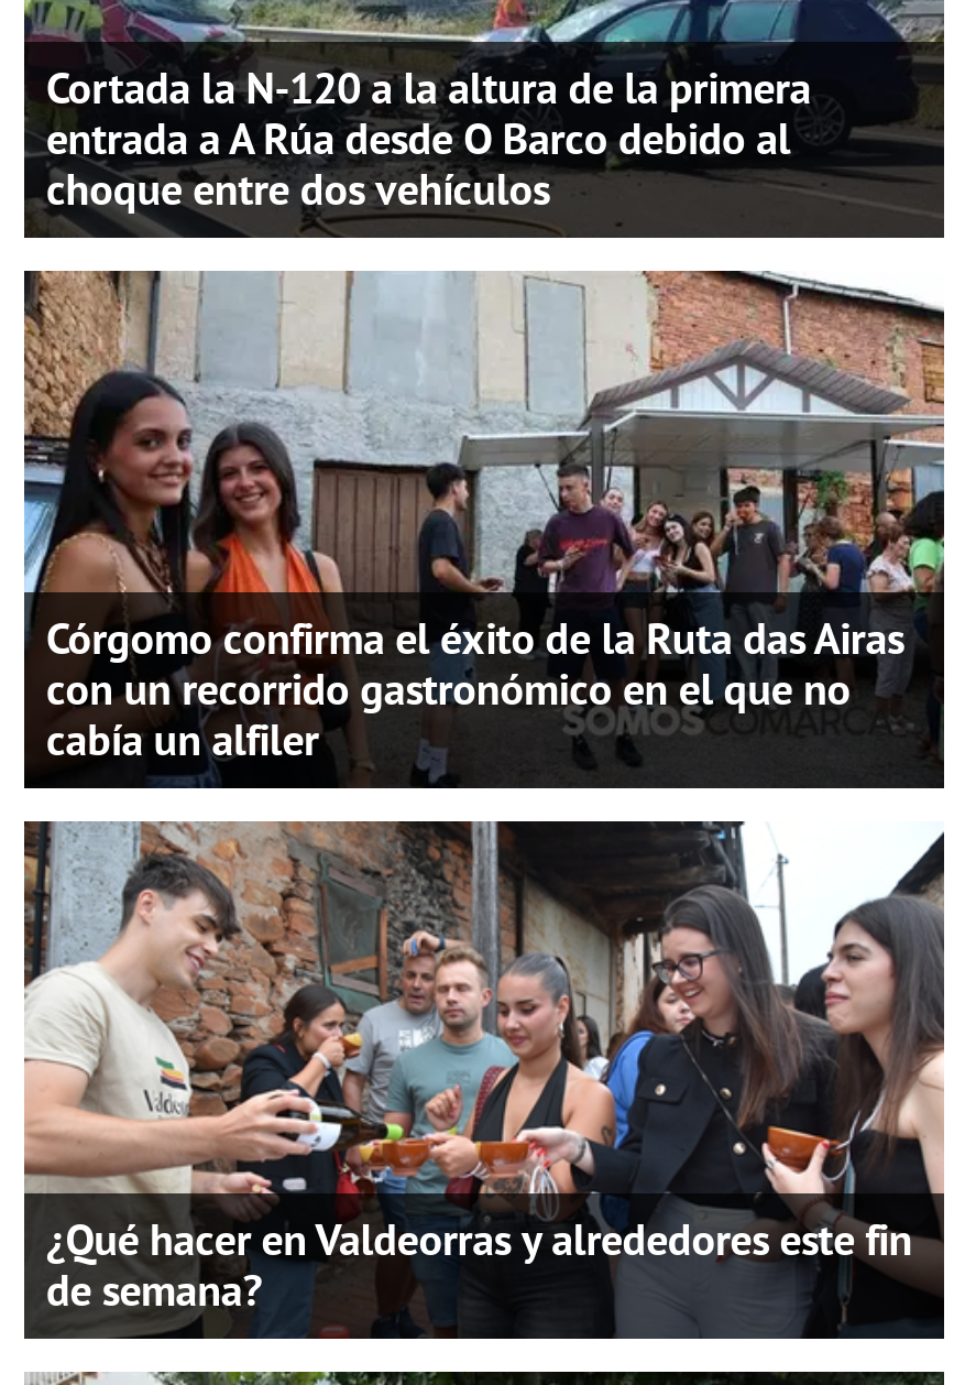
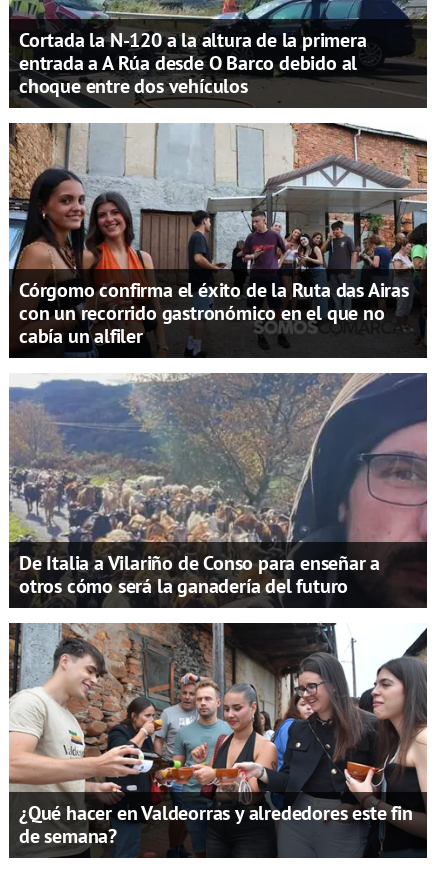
+ [image]
+ De Italia a Vilariño de Conso para enseñar a
+ otros cómo será la ganadería del futuro
